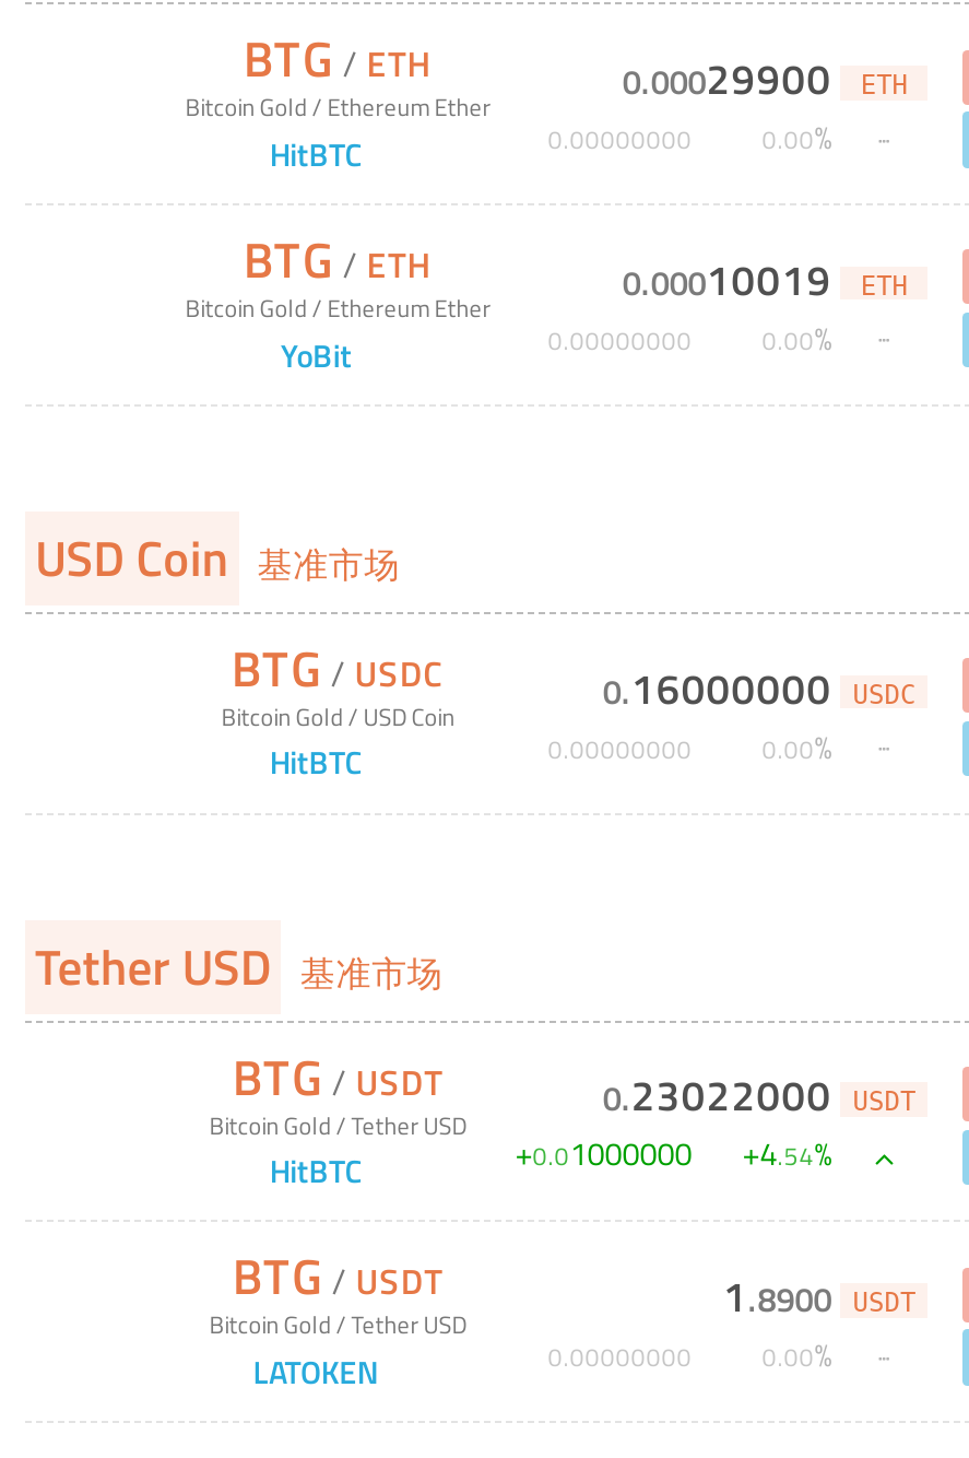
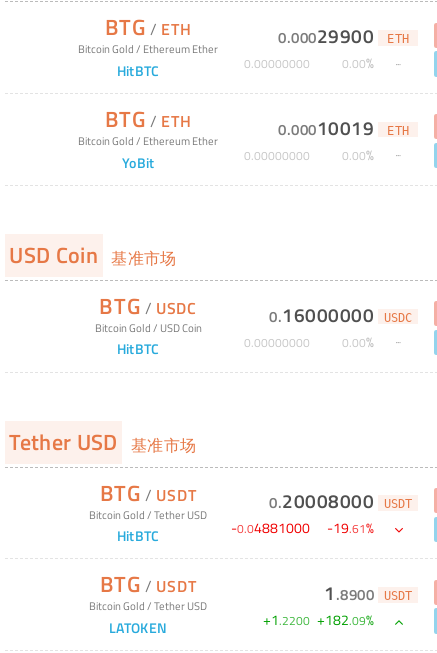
- 0.23022000 USDT
+ 0.20008000 USDT

- +0.01000000
+ -0.04881000

- +4.54%
+ -19.61%

- 0.00000000
- 0.00%
+ +1.2200 +182.09%
